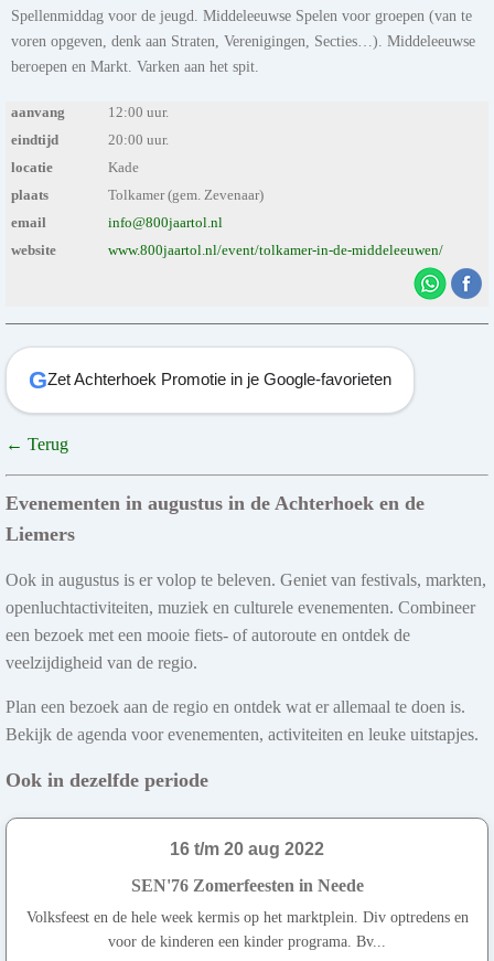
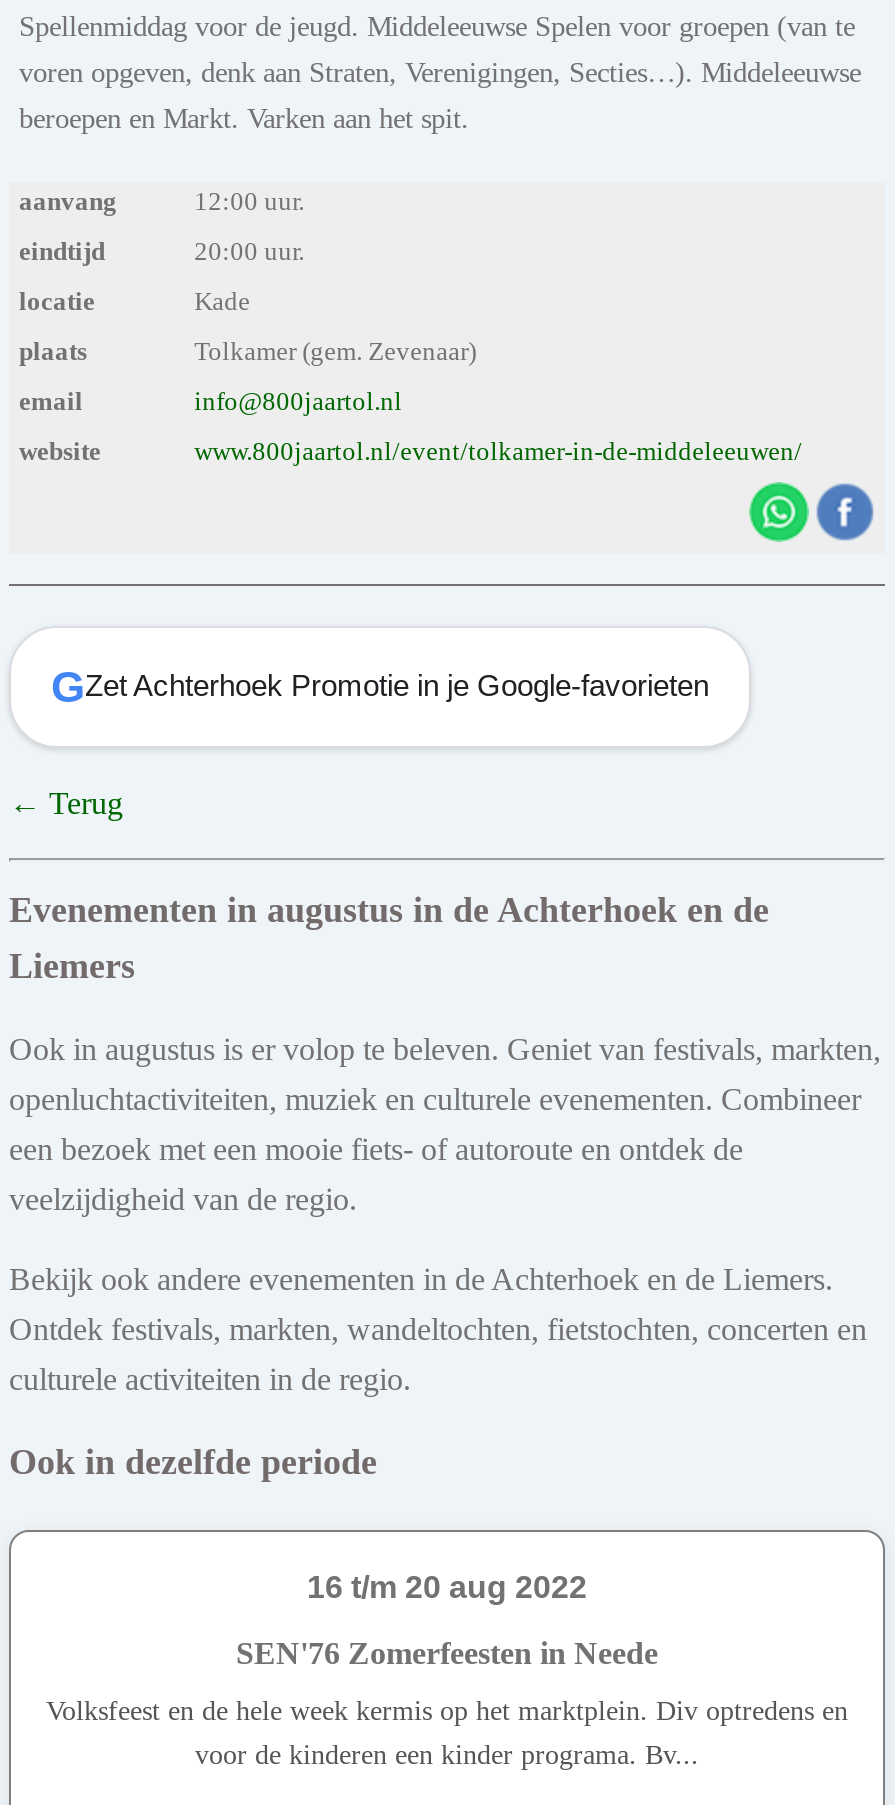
- Plan een bezoek aan de regio en ontdek wat er allemaal te doen is.
- Bekijk de agenda voor evenementen, activiteiten en leuke uitstapjes.
+ Bekijk ook andere evenementen in de Achterhoek en de Liemers.
+ Ontdek festivals, markten, wandeltochten, fietstochten, concerten en
+ culturele activiteiten in de regio.
